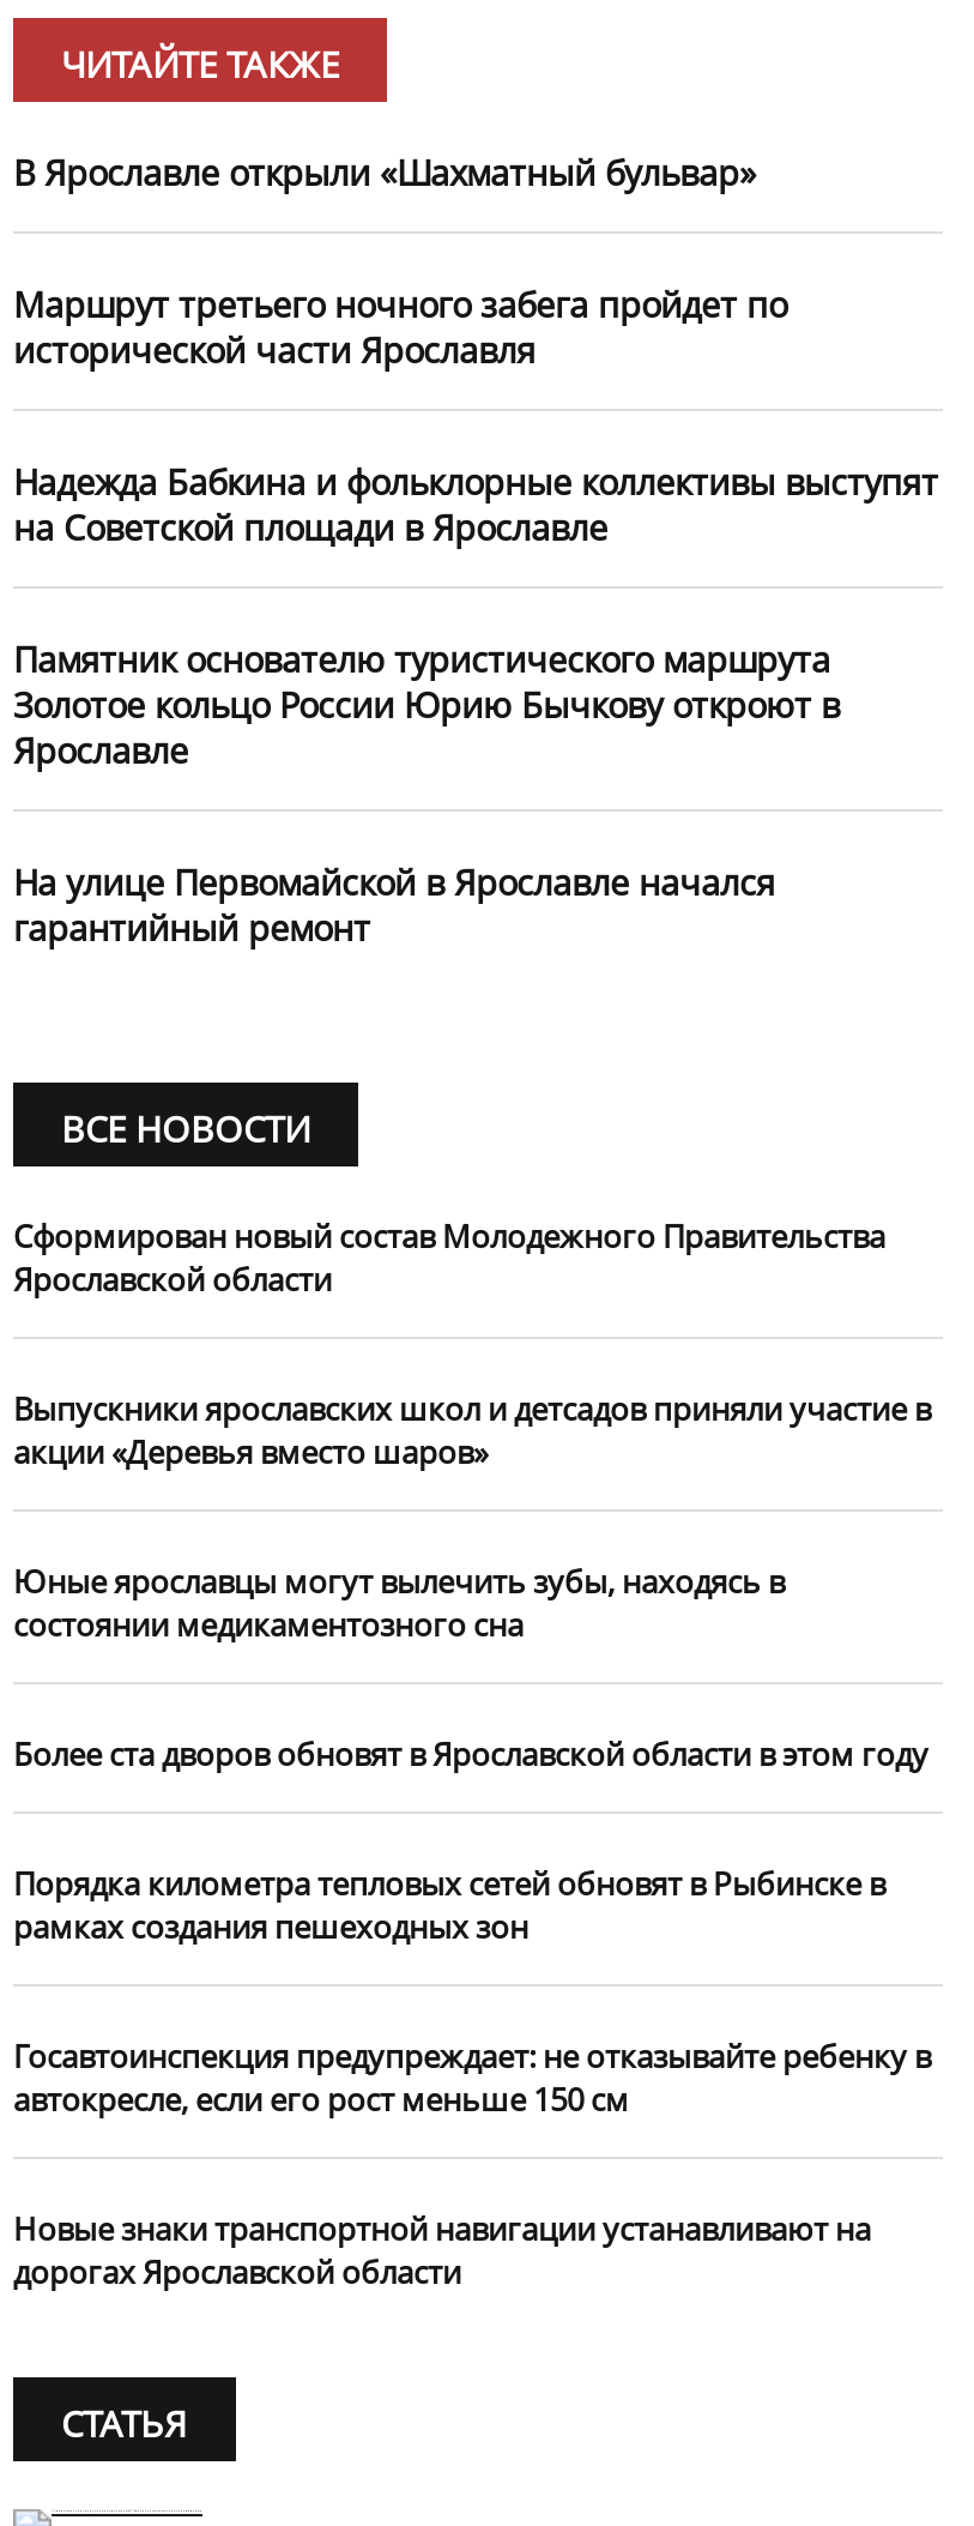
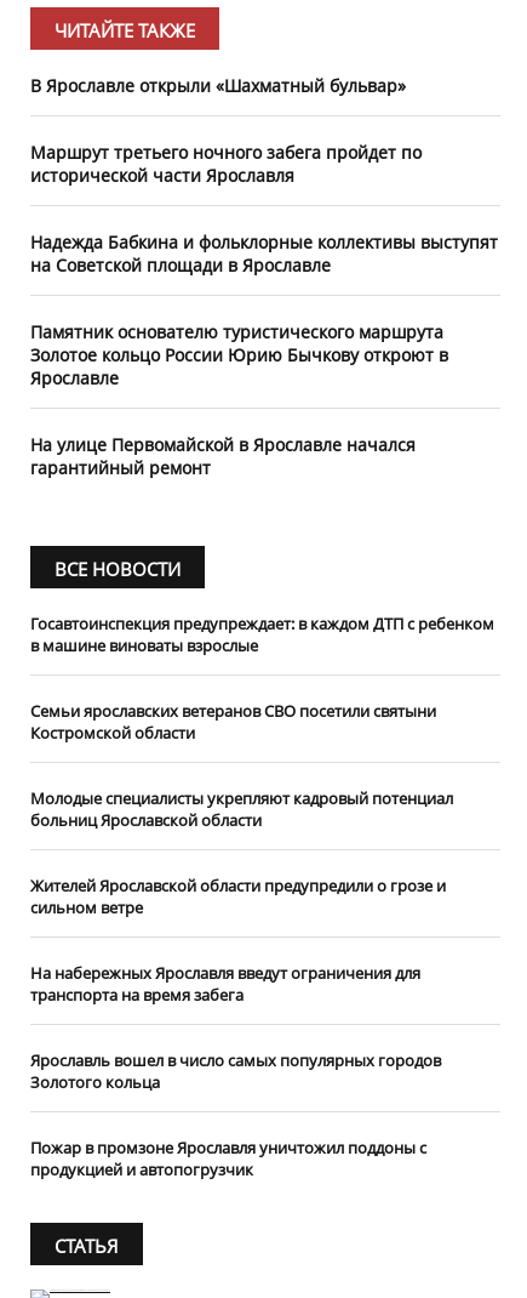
- Сформирован новый состав Молодежного Правительства
- Ярославской области
+ Госавтоинспекция предупреждает: в каждом ДТП с ребенком
+ в машине виноваты взрослые

- Выпускники ярославских школ и детсадов приняли участие в
- акции «Деревья вместо шаров»
+ Семьи ярославских ветеранов СВО посетили святыни
+ Костромской области

- Юные ярославцы могут вылечить зубы, находясь в
- состоянии медикаментозного сна
+ Молодые специалисты укрепляют кадровый потенциал
+ больниц Ярославской области

- Более ста дворов обновят в Ярославской области в этом году
+ Жителей Ярославской области предупредили о грозе и
+ сильном ветре

- Порядка километра тепловых сетей обновят в Рыбинске в
- рамках создания пешеходных зон
+ На набережных Ярославля введут ограничения для
+ транспорта на время забега

- Госавтоинспекция предупреждает: не отказывайте ребенку в
- автокресле, если его рост меньше 150 см
+ Ярославль вошел в число самых популярных городов
+ Золотого кольца

- Новые знаки транспортной навигации устанавливают на
- дорогах Ярославской области
+ Пожар в промзоне Ярославля уничтожил поддоны с
+ продукцией и автопогрузчик
